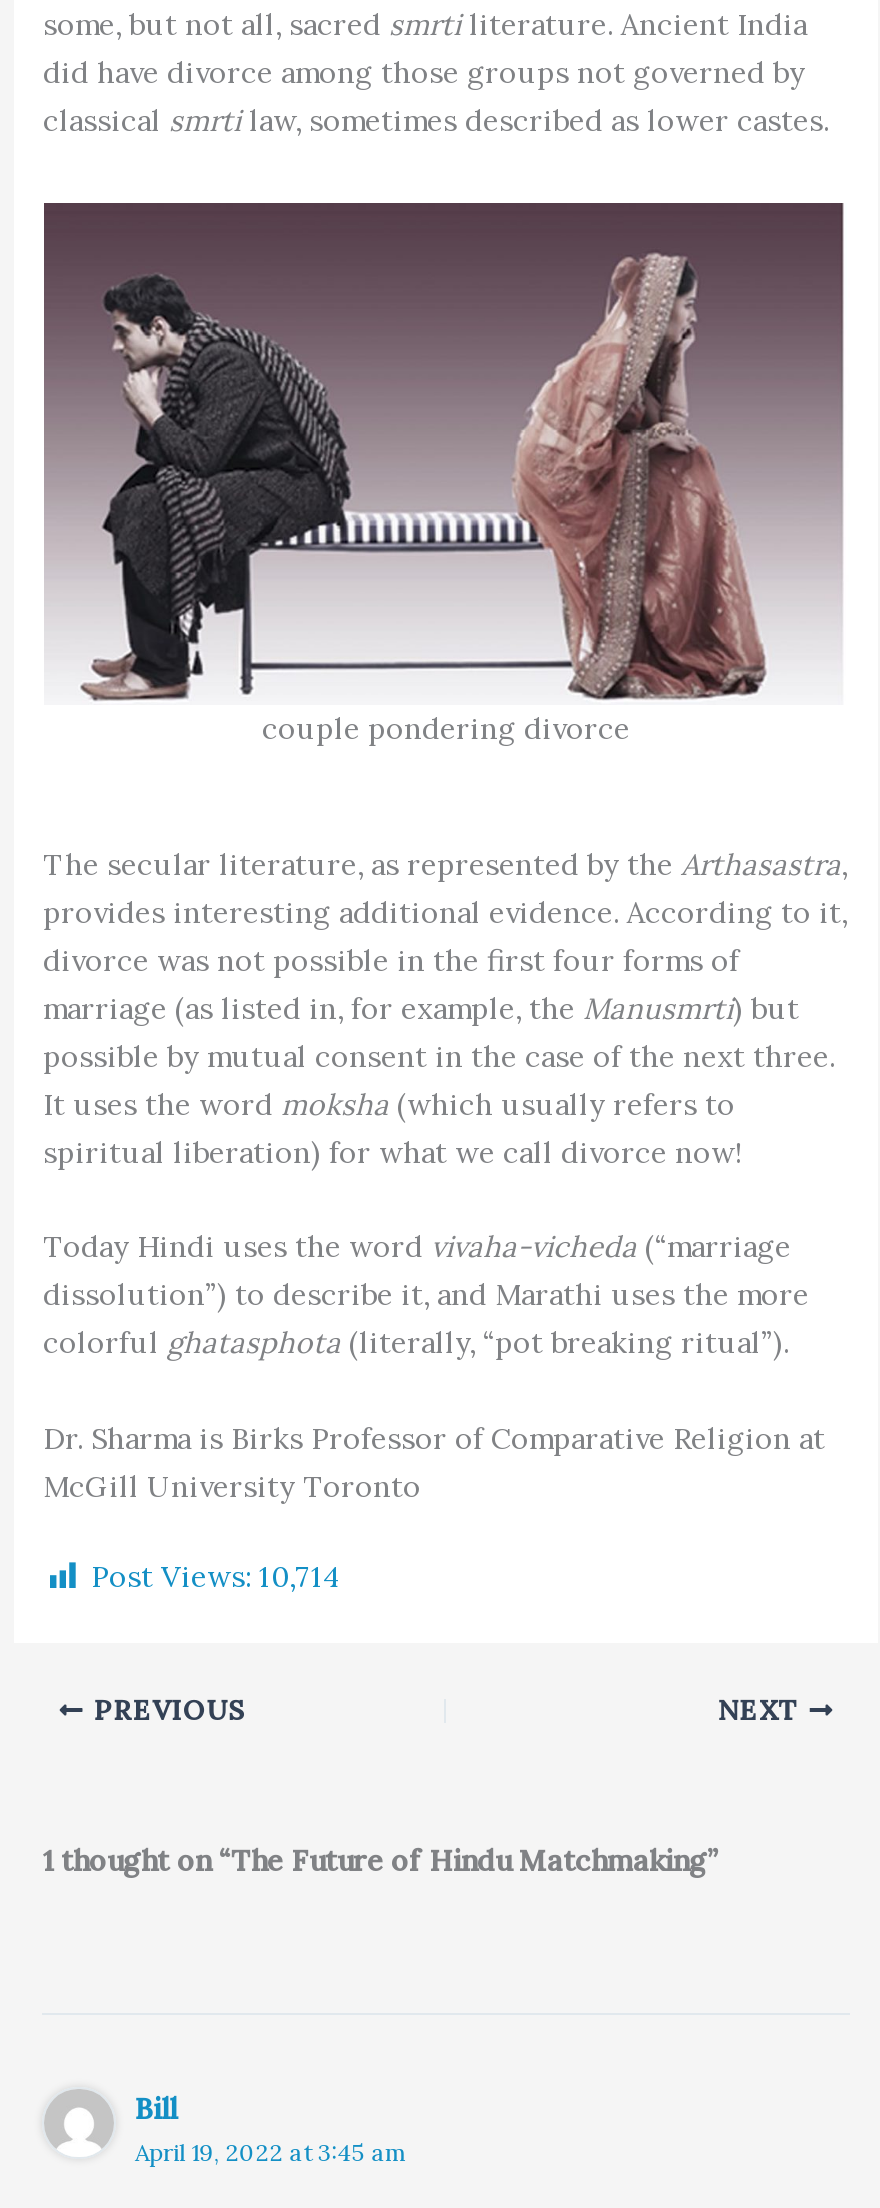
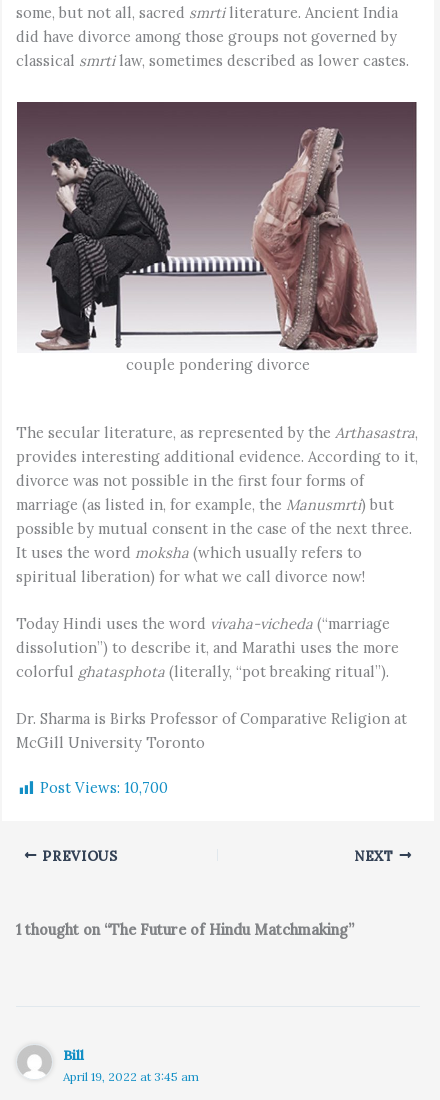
- Post Views: 10,714
+ Post Views: 10,700
